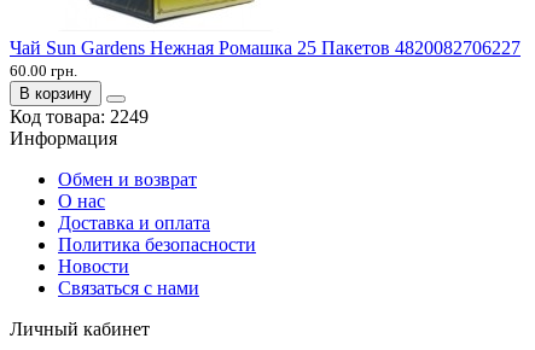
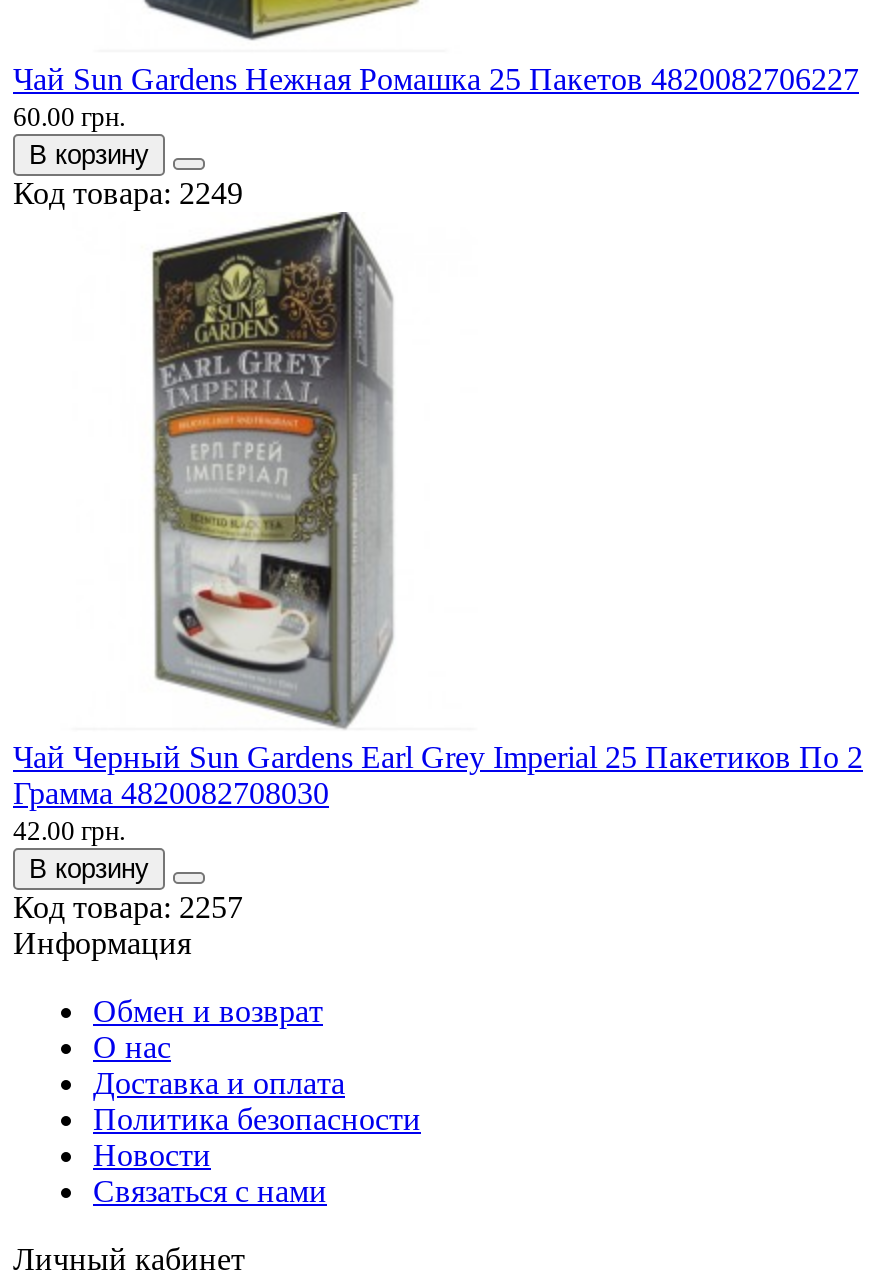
+ [image]
+ Чай Черный Sun Gardens Earl Grey Imperial 25 Пакетиков По 2
+ Грамма 4820082708030
+ 42.00 грн.
+ В корзину
+ Код товара: 2257
